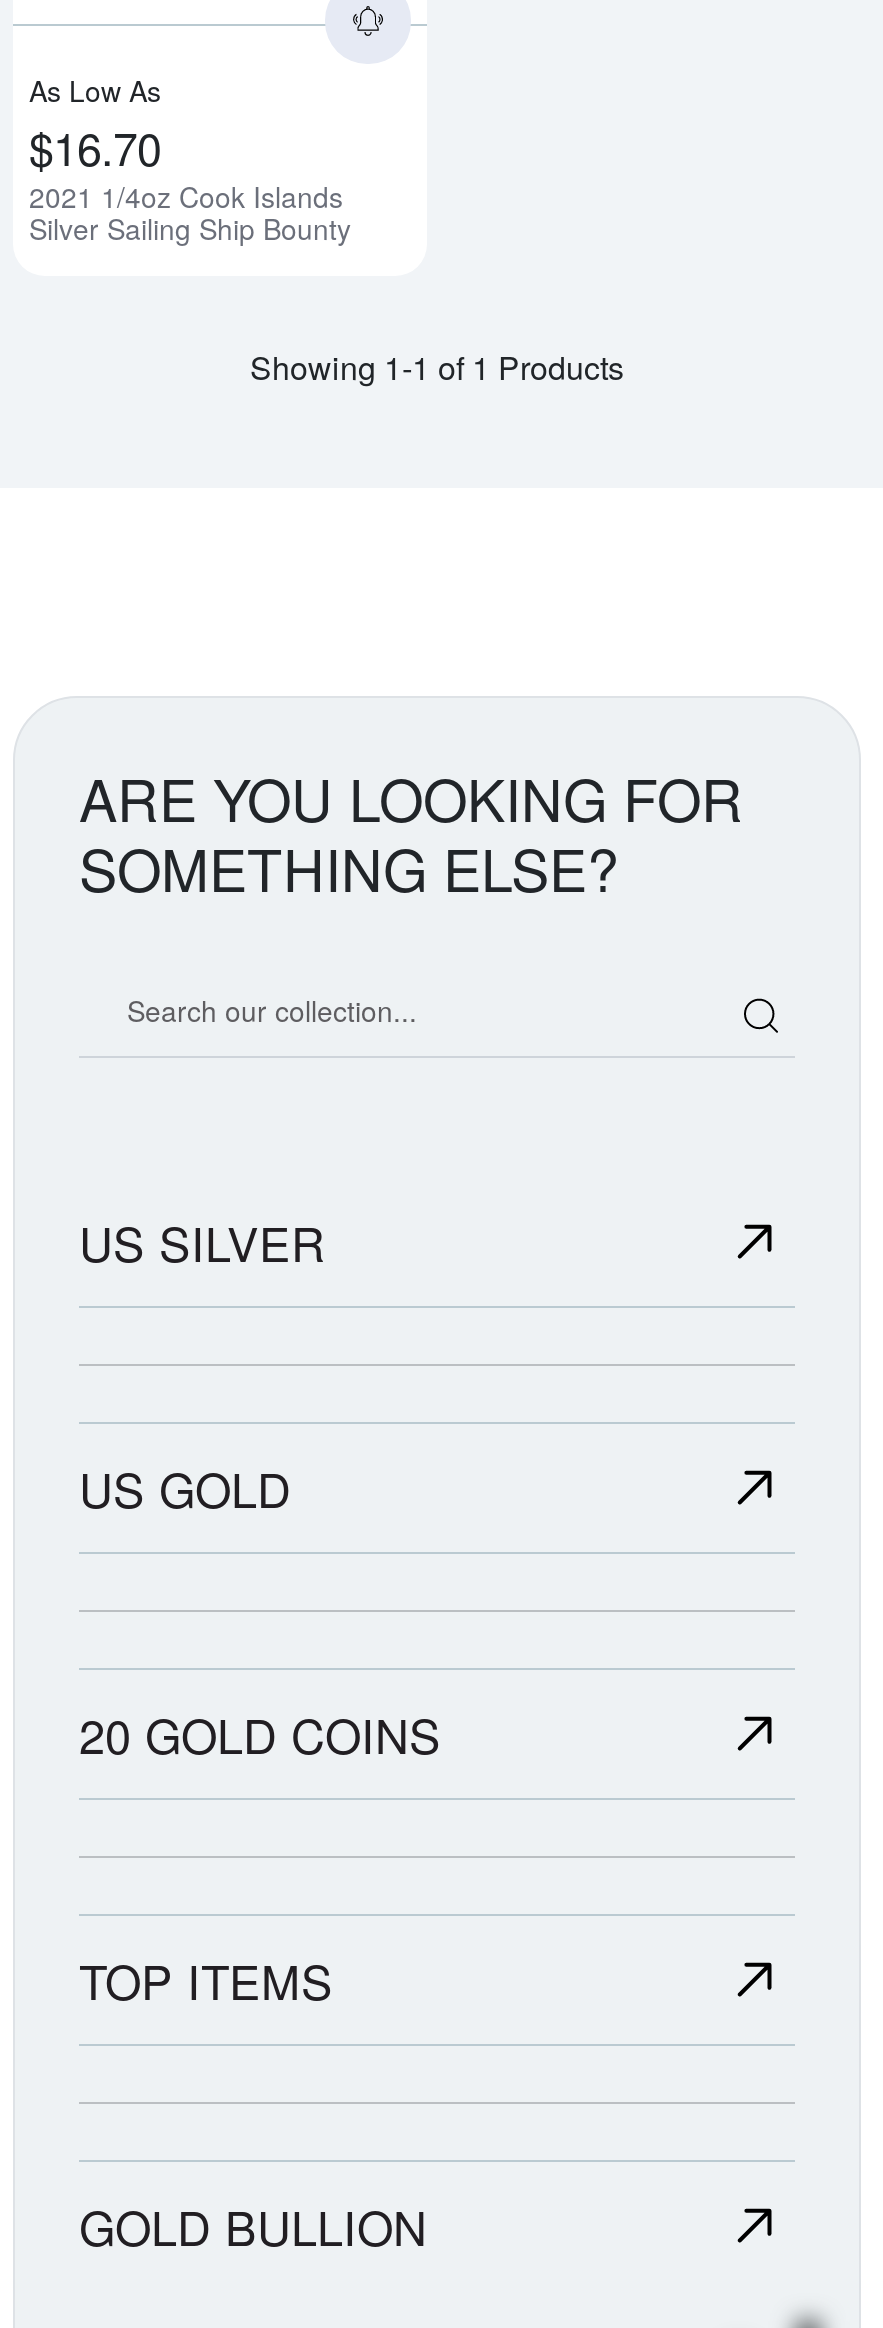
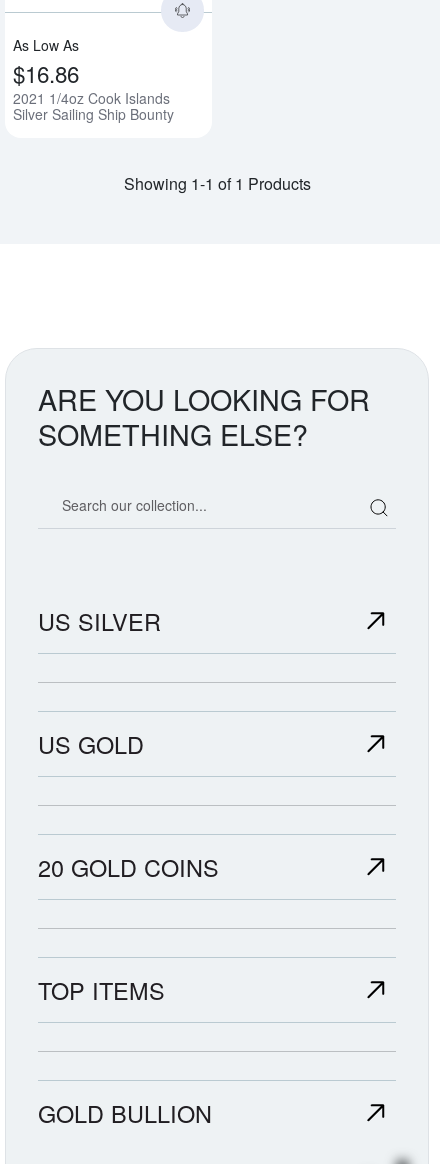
- $16.70
+ $16.86
